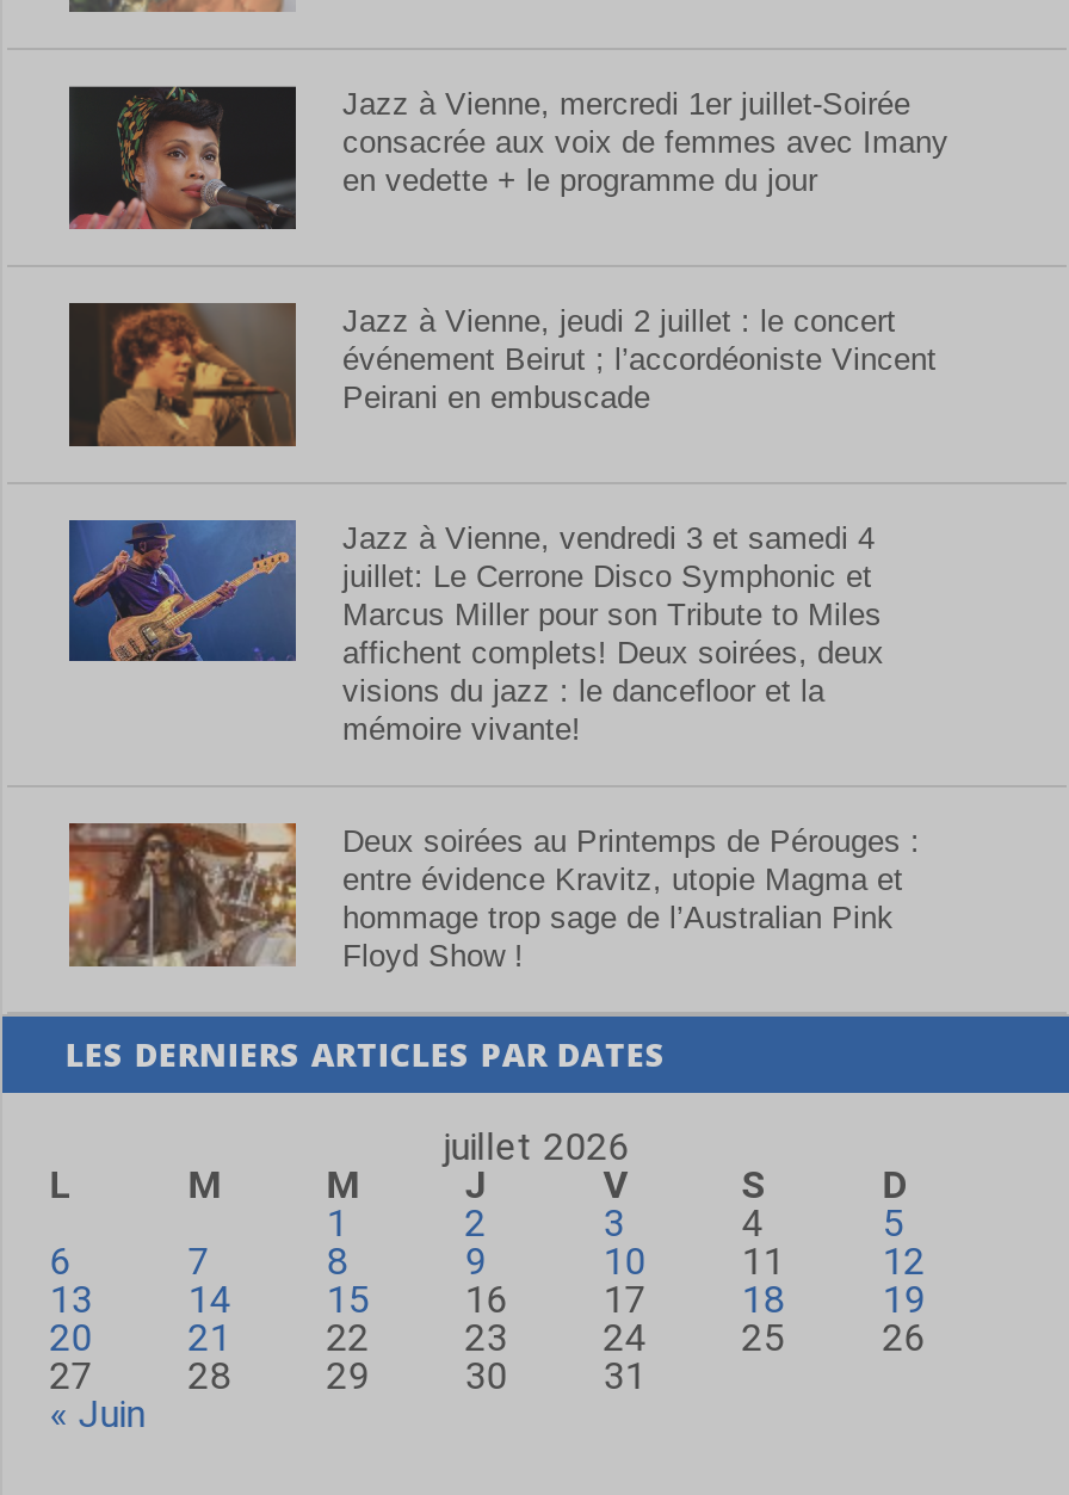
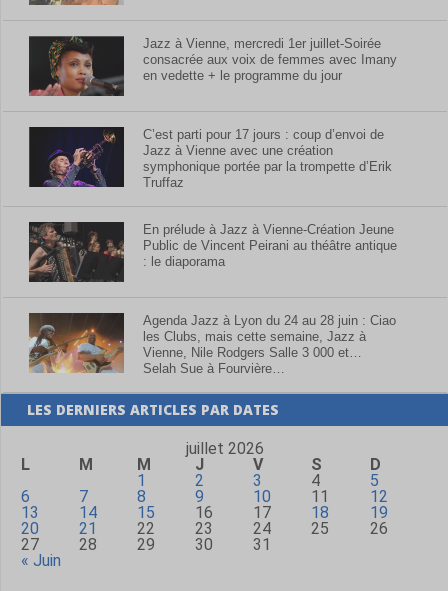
- [image]
- Jazz à Vienne, jeudi 2 juillet : le concert
- événement Beirut ; l’accordéoniste Vincent
- Peirani en embuscade
+ [image]
+ C’est parti pour 17 jours : coup d’envoi de
+ Jazz à Vienne avec une création
+ symphonique portée par la trompette d’Erik
+ Truffaz

- [image]
- Jazz à Vienne, vendredi 3 et samedi 4
- juillet: Le Cerrone Disco Symphonic et
- Marcus Miller pour son Tribute to Miles
- affichent complets! Deux soirées, deux
- visions du jazz : le dancefloor et la
- mémoire vivante!
+ [image]
+ En prélude à Jazz à Vienne-Création Jeune
+ Public de Vincent Peirani au théâtre antique
+ : le diaporama

- [image]
- Deux soirées au Printemps de Pérouges :
- entre évidence Kravitz, utopie Magma et
- hommage trop sage de l’Australian Pink
- Floyd Show !
+ [image]
+ Agenda Jazz à Lyon du 24 au 28 juin : Ciao
+ les Clubs, mais cette semaine, Jazz à
+ Vienne, Nile Rodgers Salle 3 000 et…
+ Selah Sue à Fourvière…
